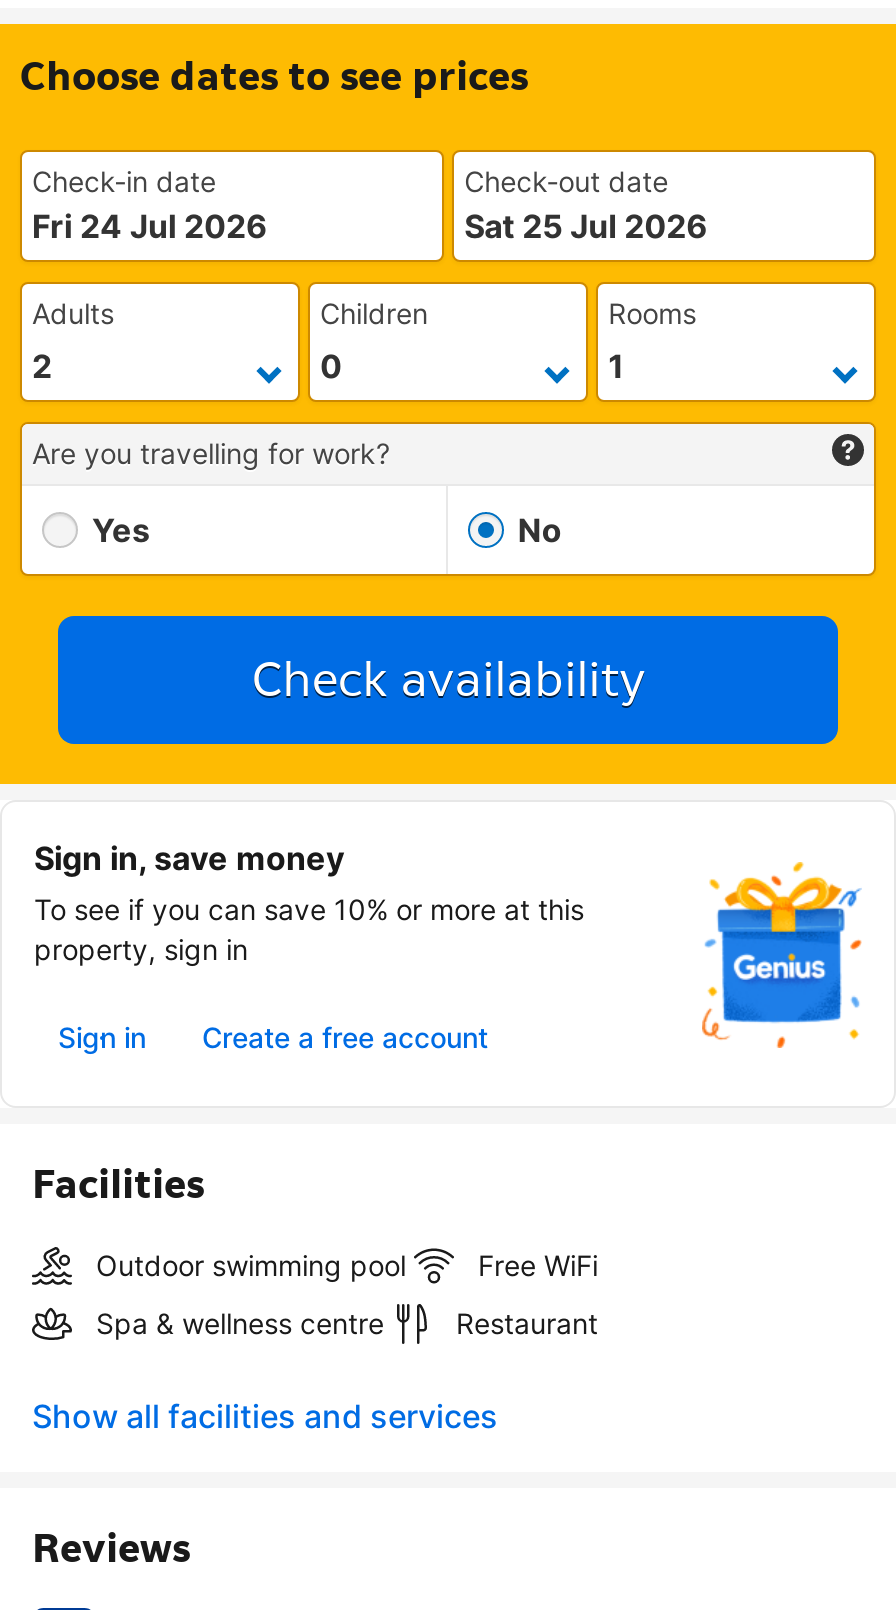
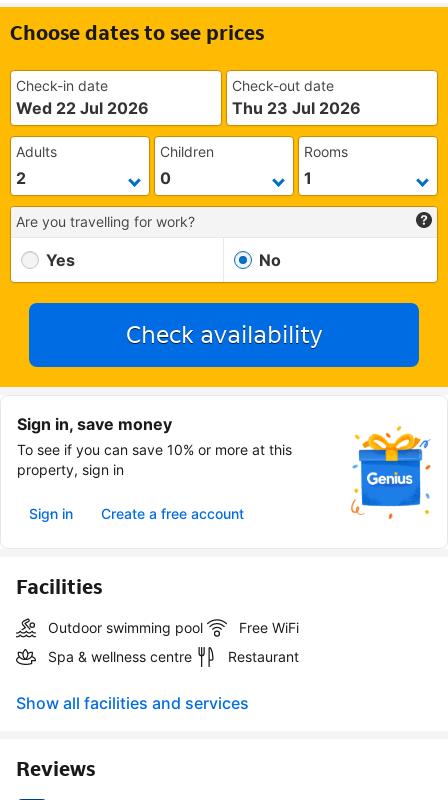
- Fri 24 Jul 2026
+ Wed 22 Jul 2026

- Sat 25 Jul 2026
+ Thu 23 Jul 2026
